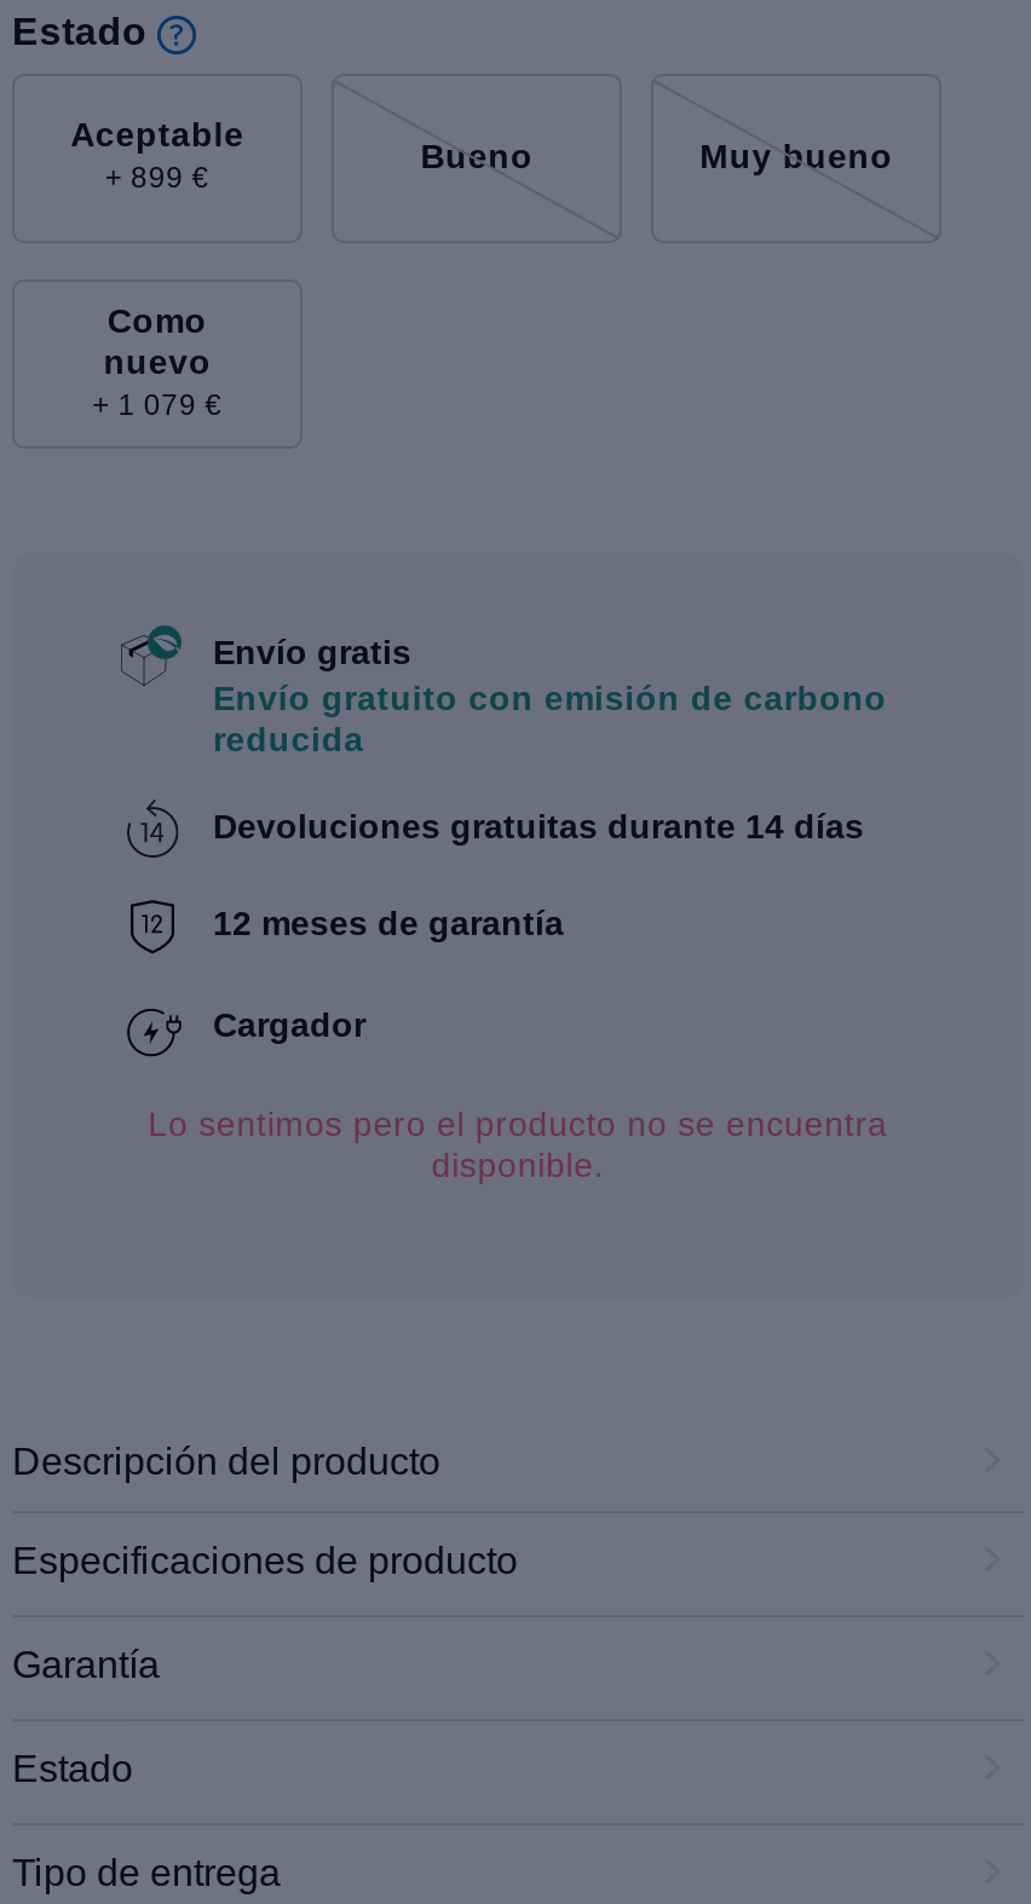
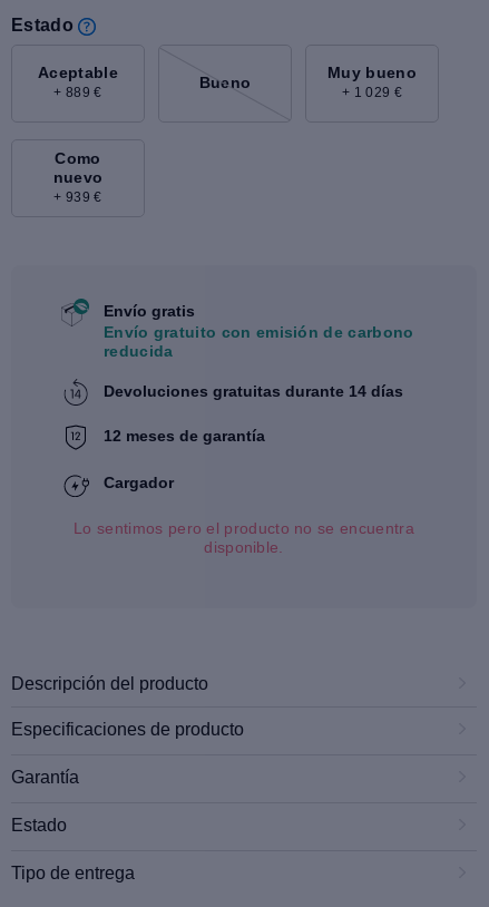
- + 899 €
+ + 889 €

+ + 1 029 €

- + 1 079 €
+ + 939 €
